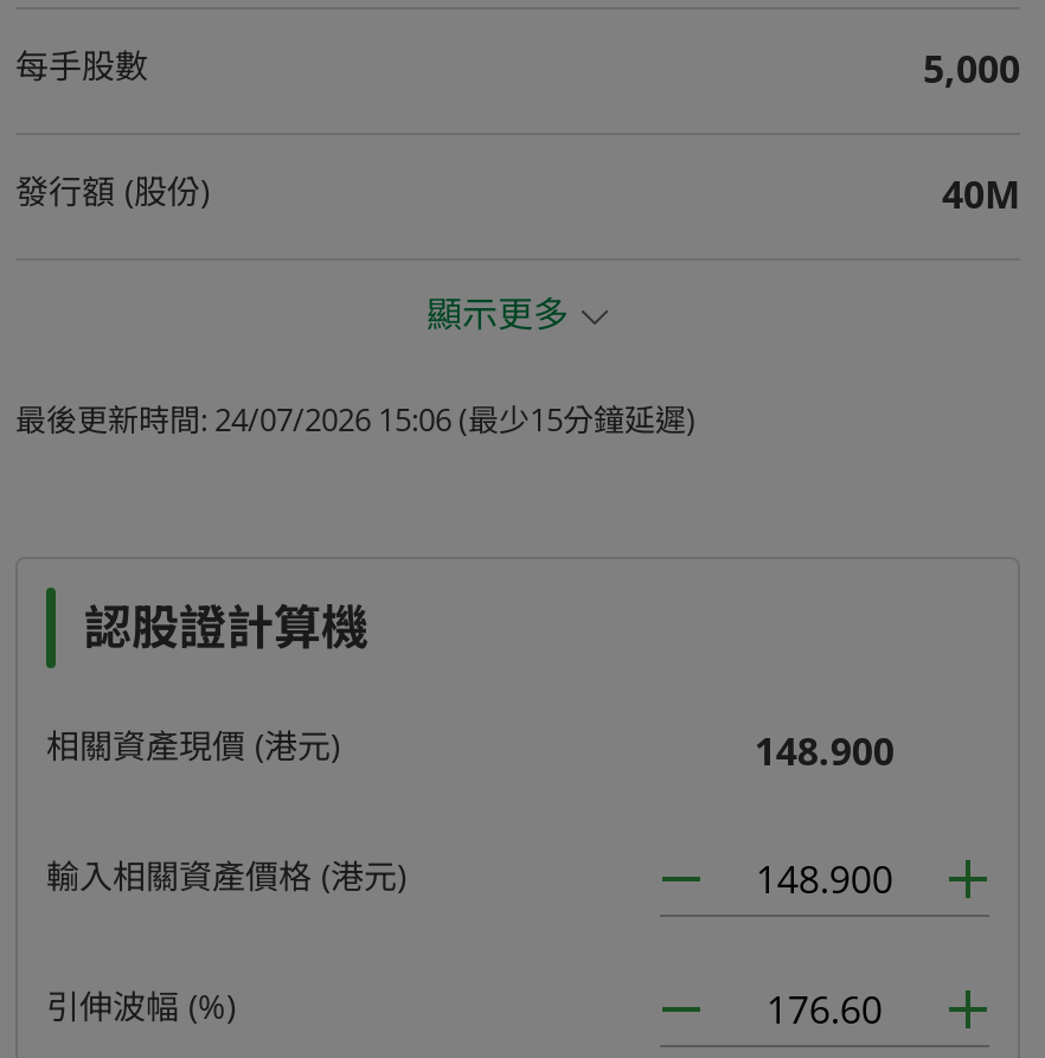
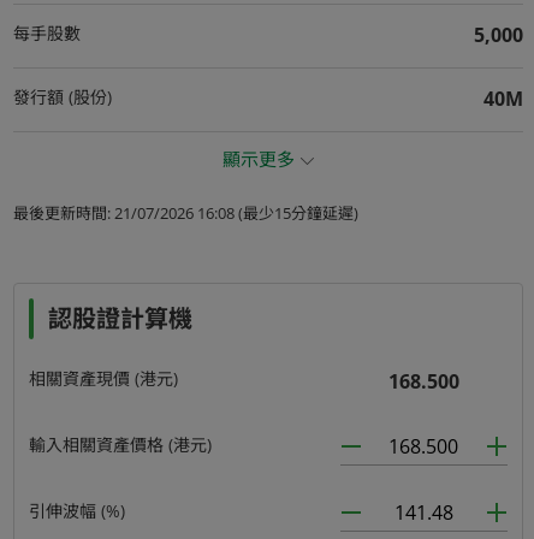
- 最後更新時間: 24/07/2026 15:06 (最少15分鐘延遲)
+ 最後更新時間: 21/07/2026 16:08 (最少15分鐘延遲)

- 148.900
+ 168.500
